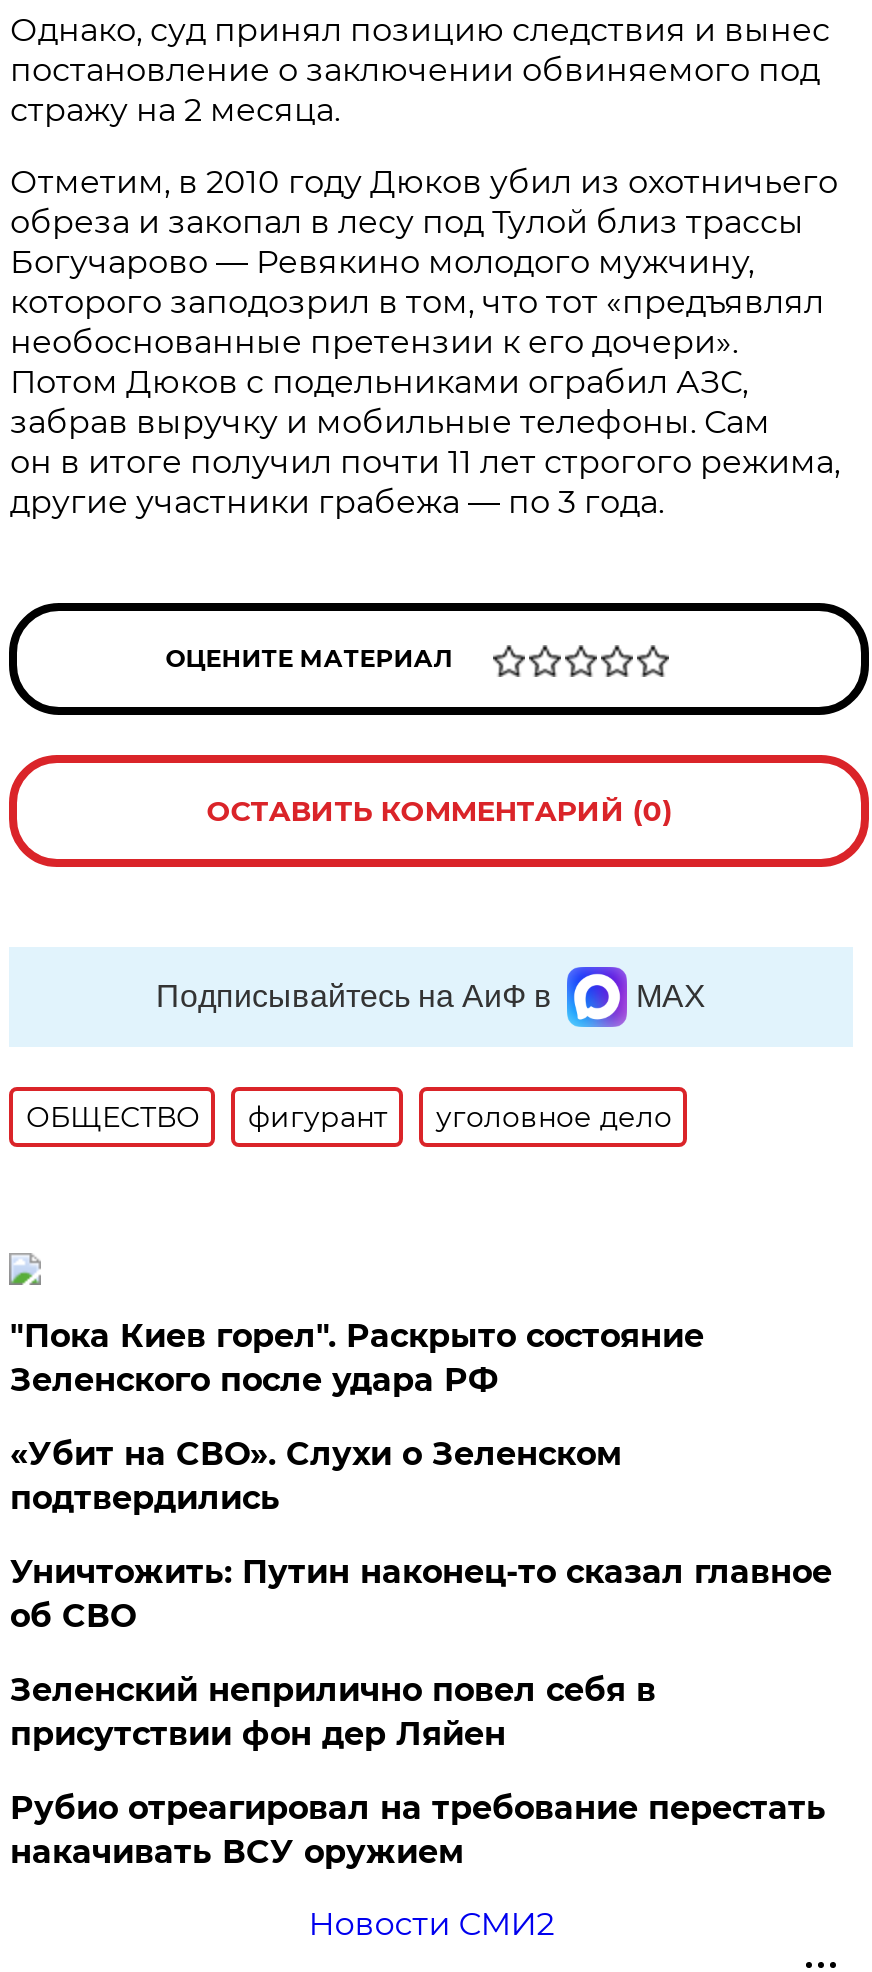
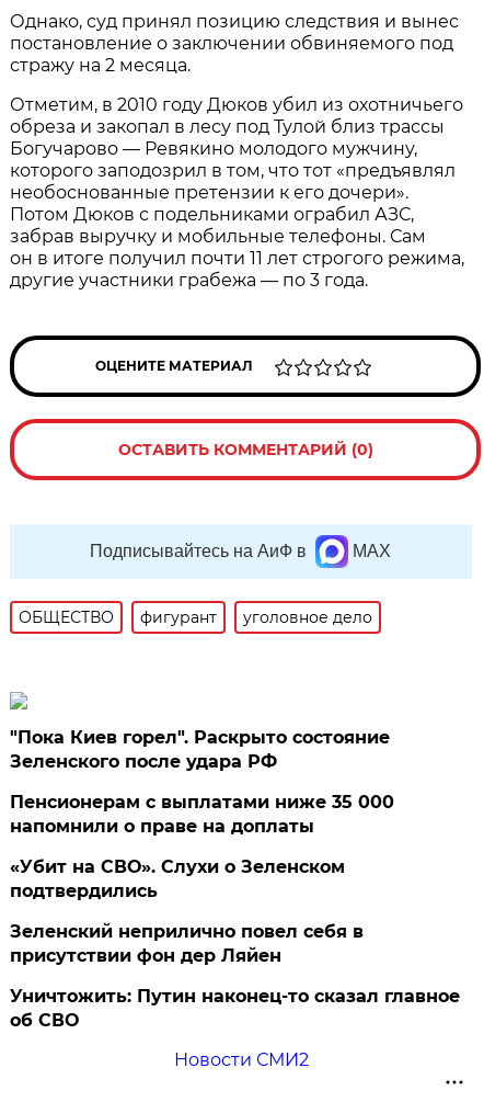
+ Пенсионерам с выплатами ниже 35 000
+ напомнили о праве на доплаты

moved down: «Убит на СВО». Слухи о Зеленском | подтвердились

moved down: Уничтожить: Путин наконец-то сказал главное | об СВО

- Рубио отреагировал на требование перестать
- накачивать ВСУ оружием
